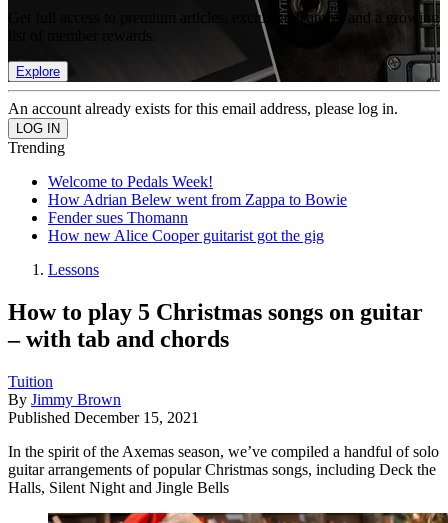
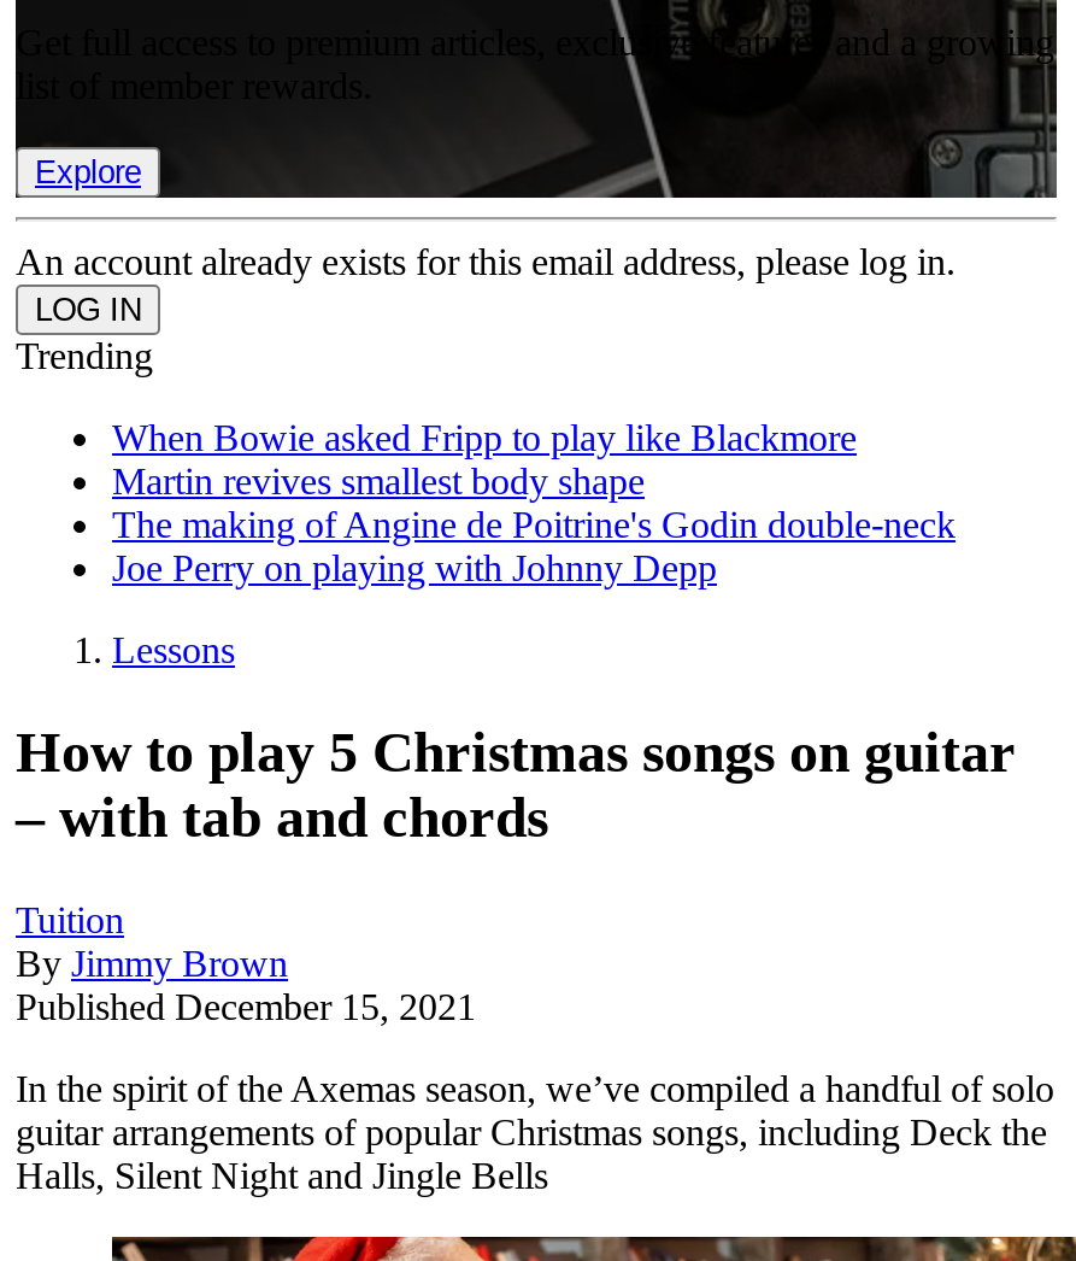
- Welcome to Pedals Week!
- How Adrian Belew went from Zappa to Bowie
- Fender sues Thomann
- How new Alice Cooper guitarist got the gig
+ When Bowie asked Fripp to play like Blackmore
+ Martin revives smallest body shape
+ The making of Angine de Poitrine's Godin double-neck
+ Joe Perry on playing with Johnny Depp
